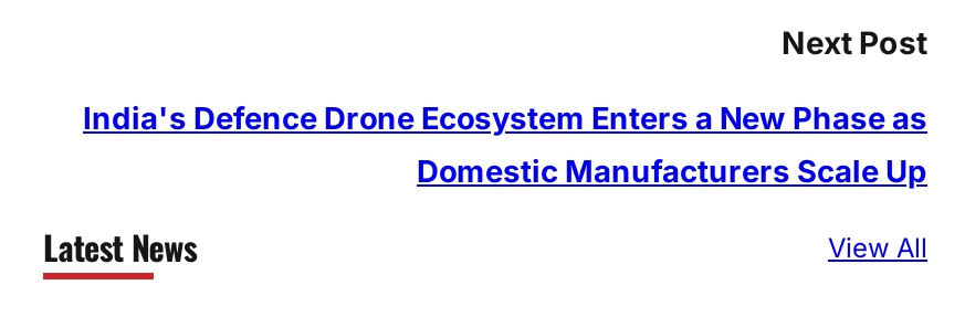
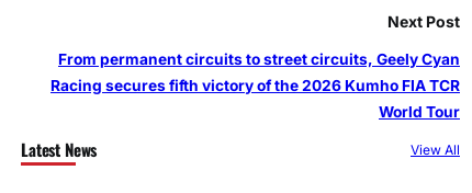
- India's Defence Drone Ecosystem Enters a New Phase as
- Domestic Manufacturers Scale Up
+ From permanent circuits to street circuits, Geely Cyan
+ Racing secures fifth victory of the 2026 Kumho FIA TCR
+ World Tour
